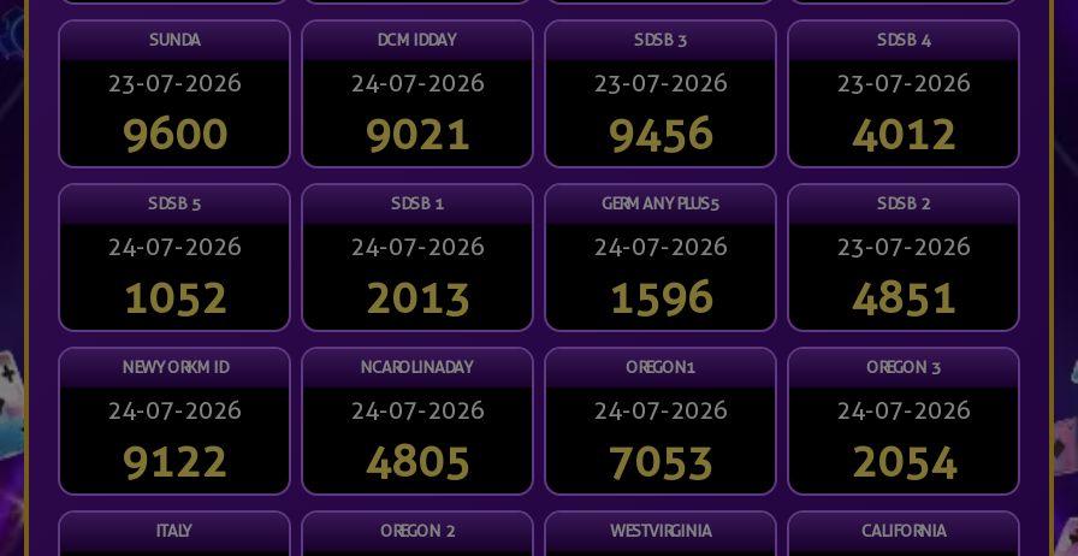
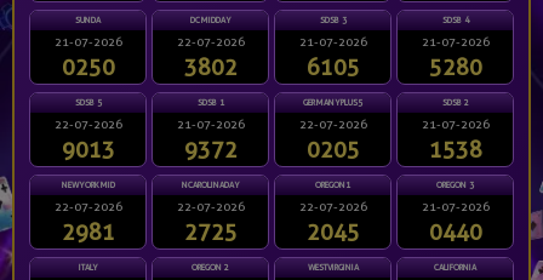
- 23-07-2026
+ 21-07-2026

- 24-07-2026
+ 22-07-2026

- 23-07-2026
+ 21-07-2026

- 23-07-2026
+ 21-07-2026

- 9600
+ 0250

- 9021
+ 3802

- 9456
+ 6105

- 4012
+ 5280

- 24-07-2026
+ 22-07-2026

- 24-07-2026
+ 21-07-2026

- 24-07-2026
+ 22-07-2026

- 23-07-2026
+ 21-07-2026

- 1052
+ 9013

- 2013
+ 9372

- 1596
+ 0205

- 4851
+ 1538

- 24-07-2026
+ 22-07-2026

- 24-07-2026
+ 22-07-2026

- 24-07-2026
+ 22-07-2026

- 24-07-2026
+ 21-07-2026

- 9122
+ 2981

- 4805
+ 2725

- 7053
+ 2045

- 2054
+ 0440
